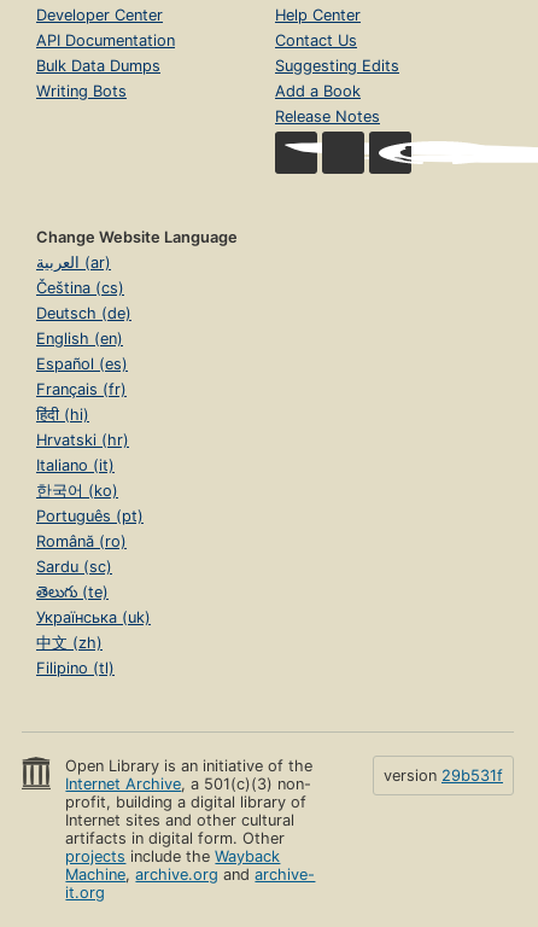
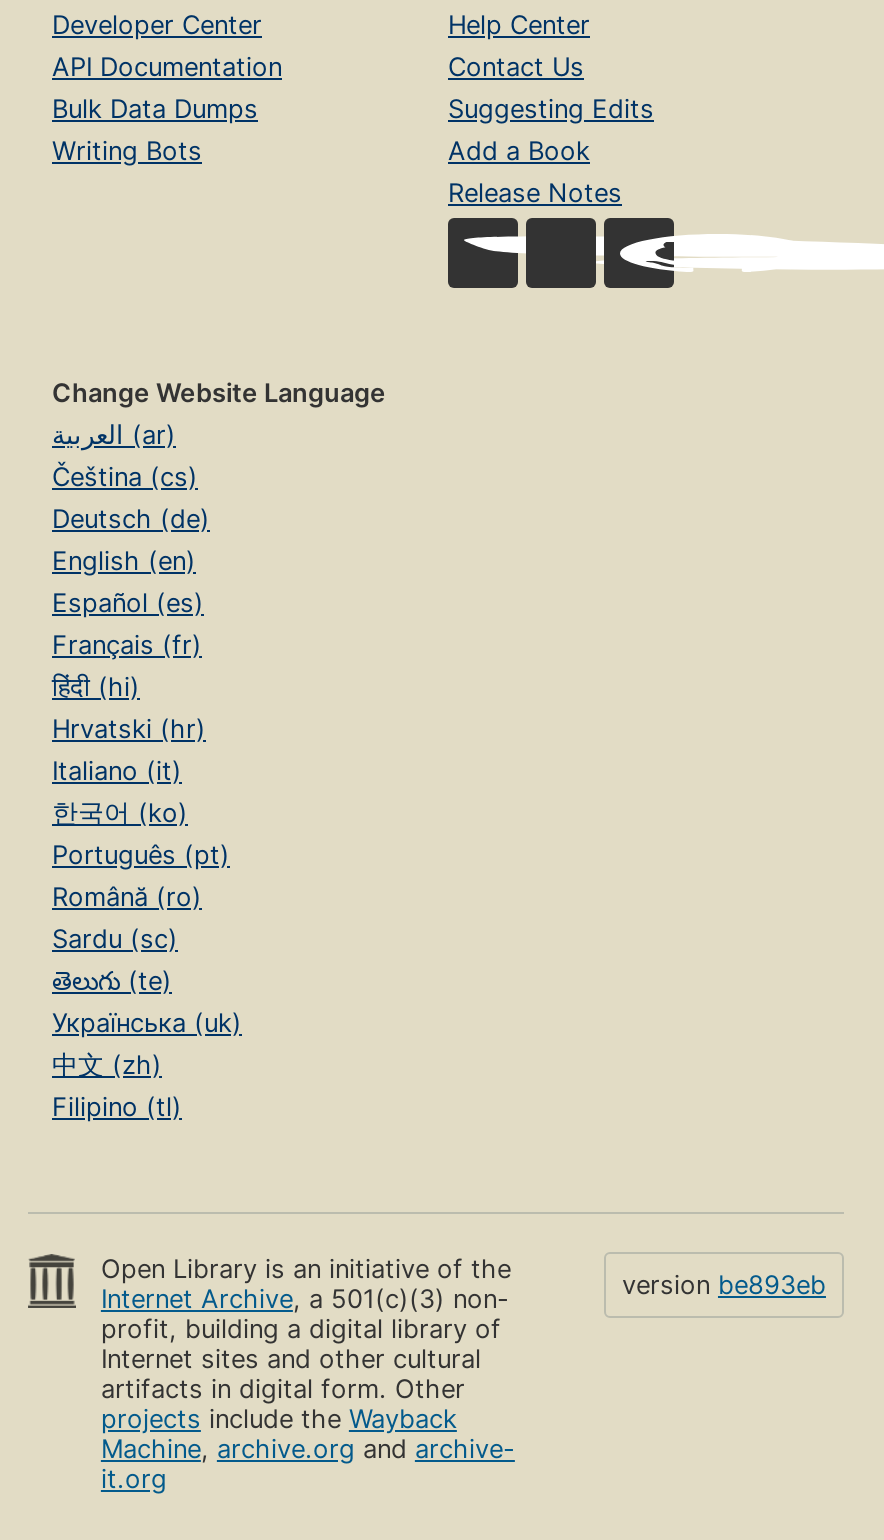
- version 29b531f
+ version be893eb
